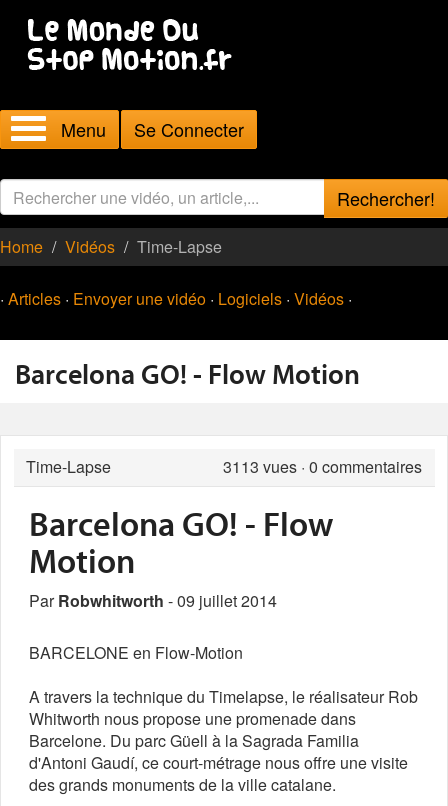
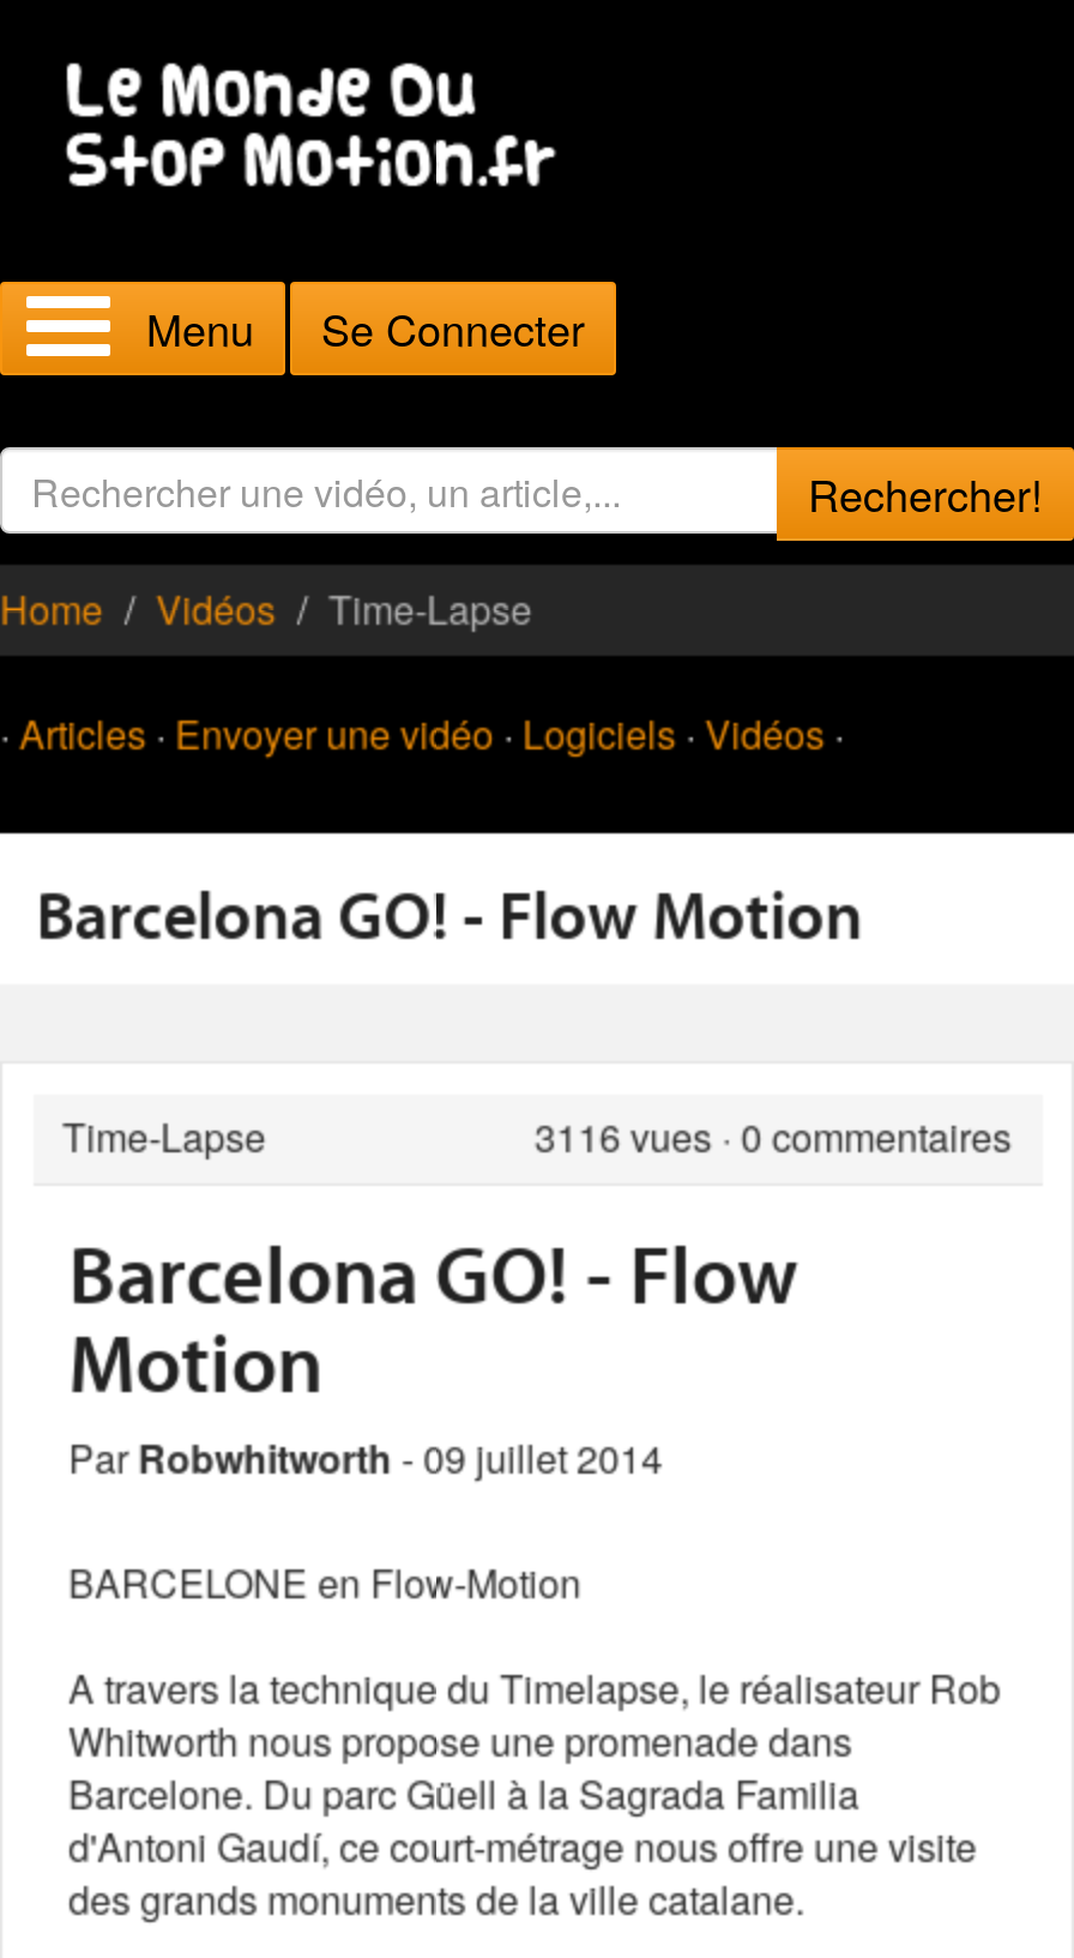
- 3113 vues · 0 commentaires
+ 3116 vues · 0 commentaires
